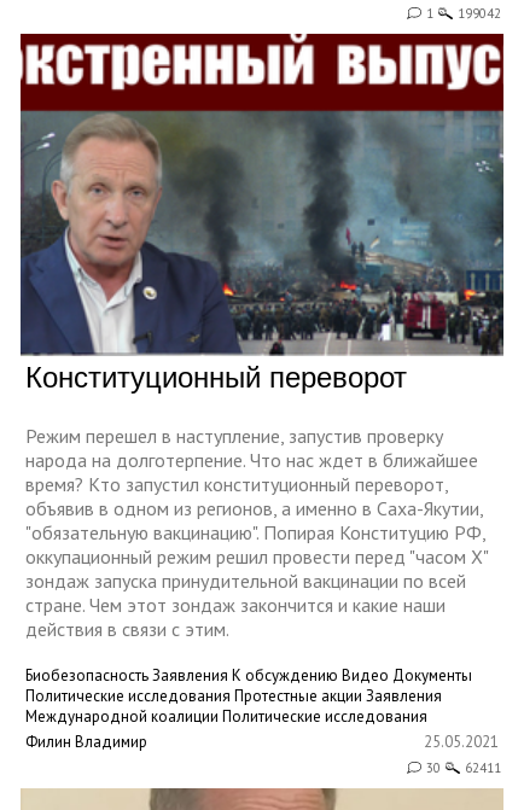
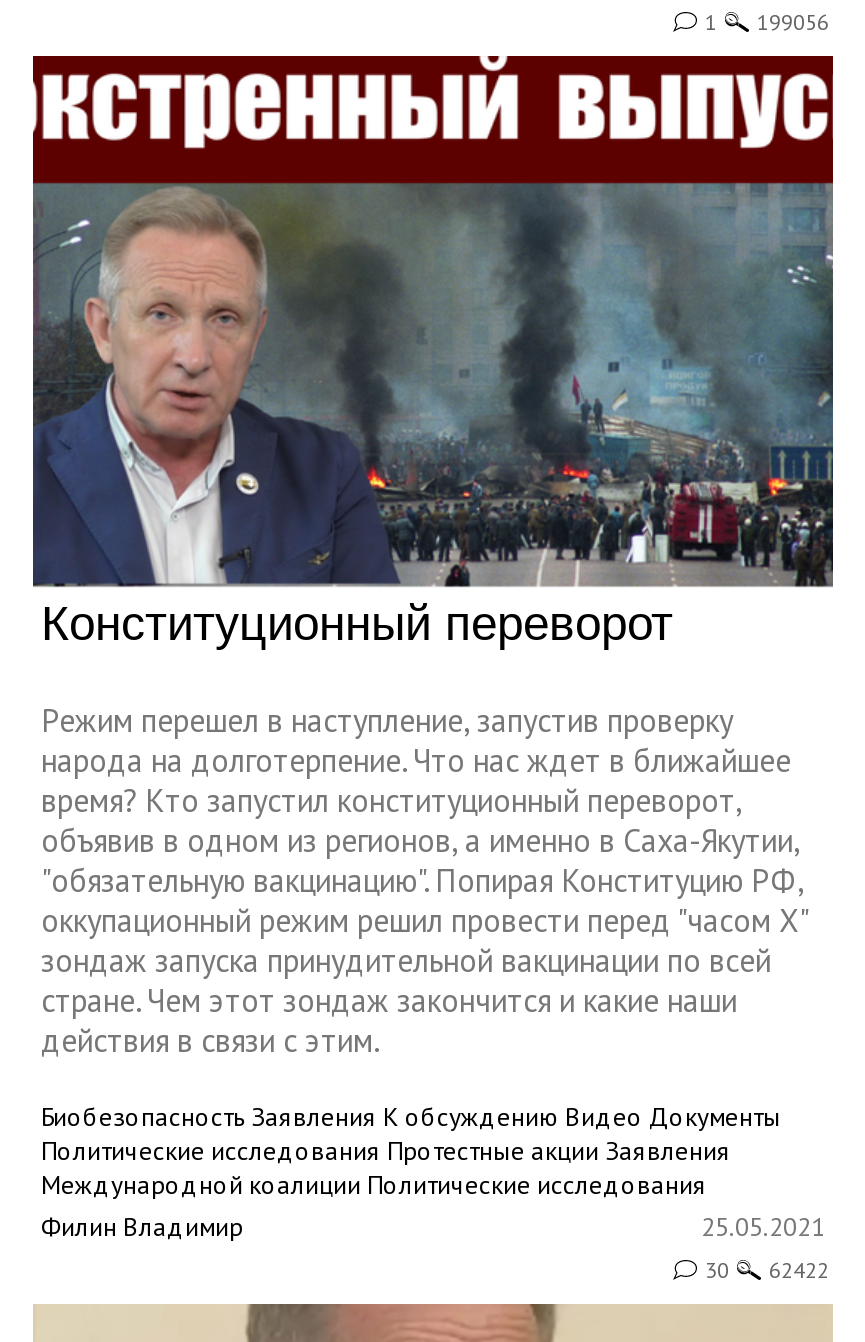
- 1 199042
+ 1 199056

- 30 62411
+ 30 62422
